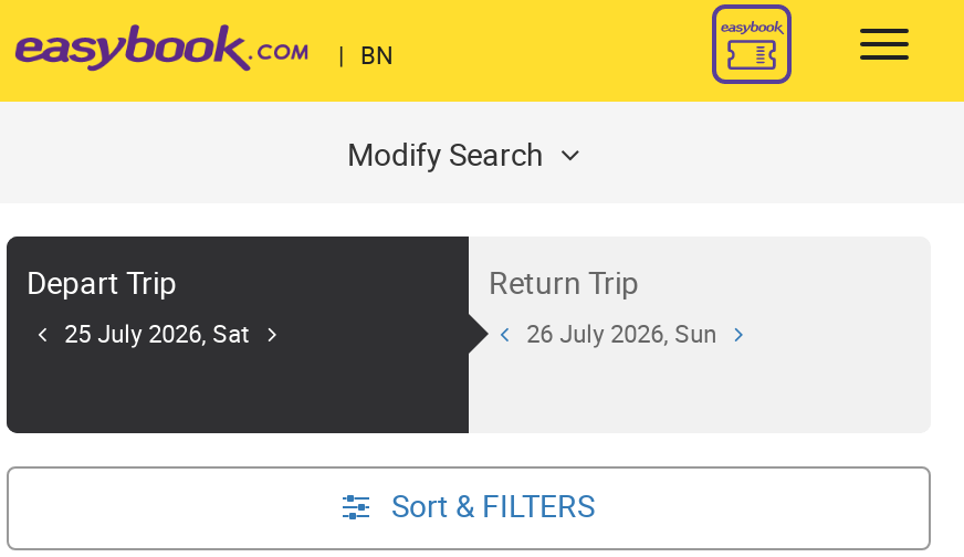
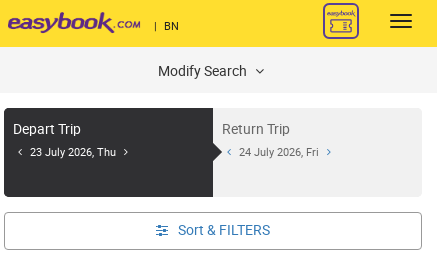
- 25 July 2026, Sat
+ 23 July 2026, Thu

- 26 July 2026, Sun
+ 24 July 2026, Fri
